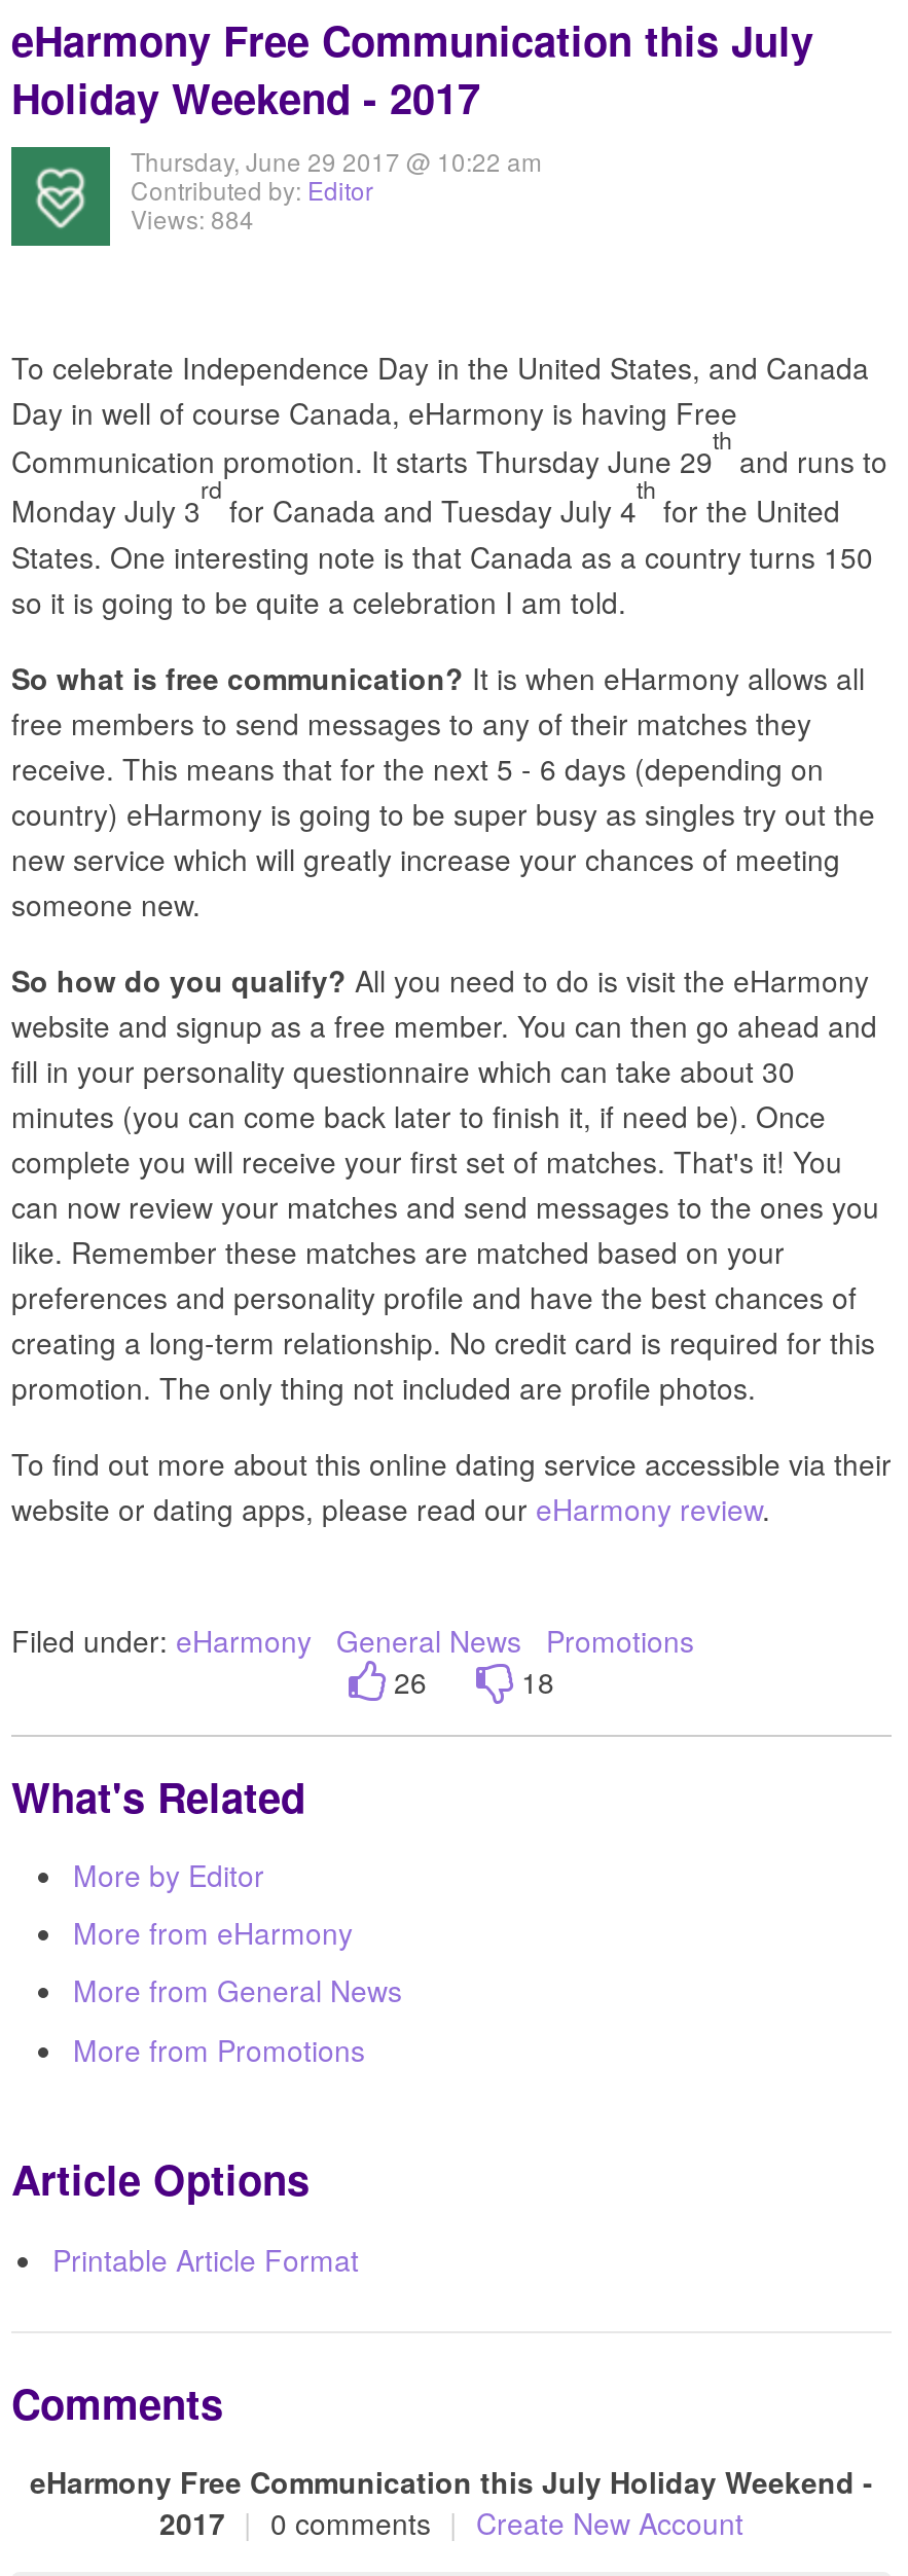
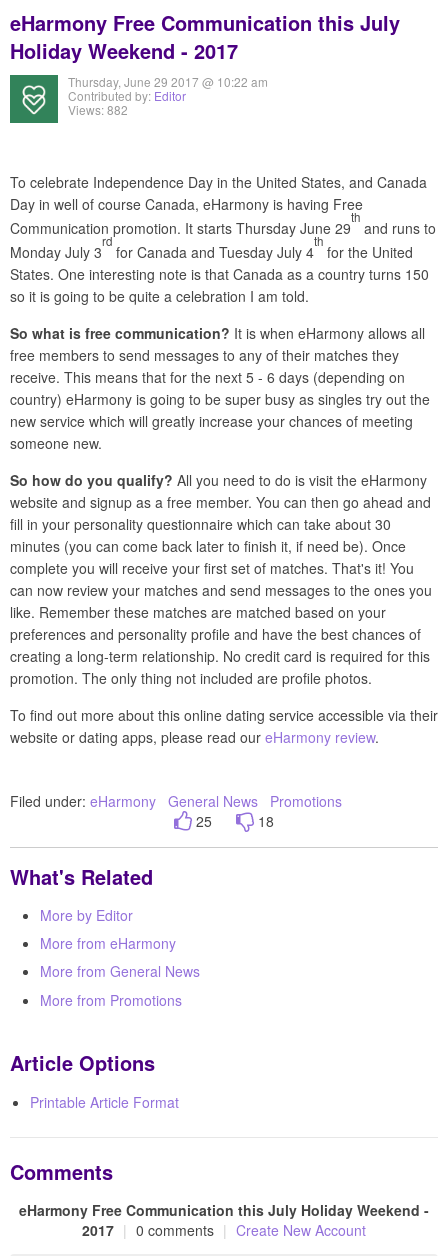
- Views: 884
+ Views: 882

- 26
+ 25
